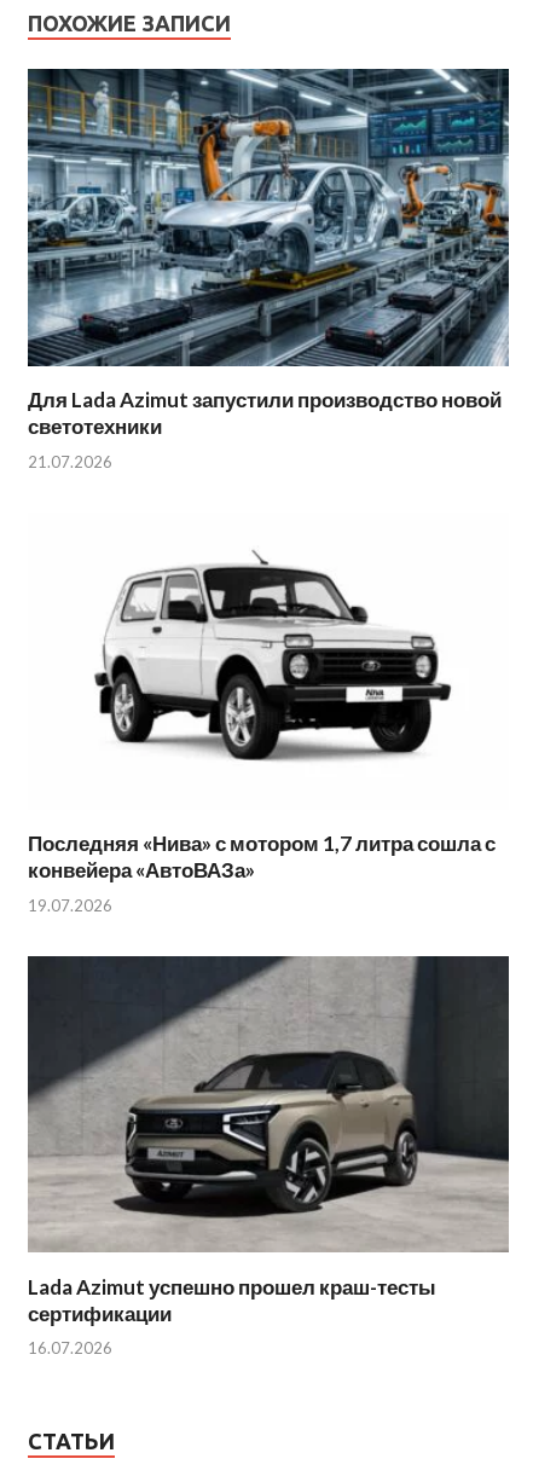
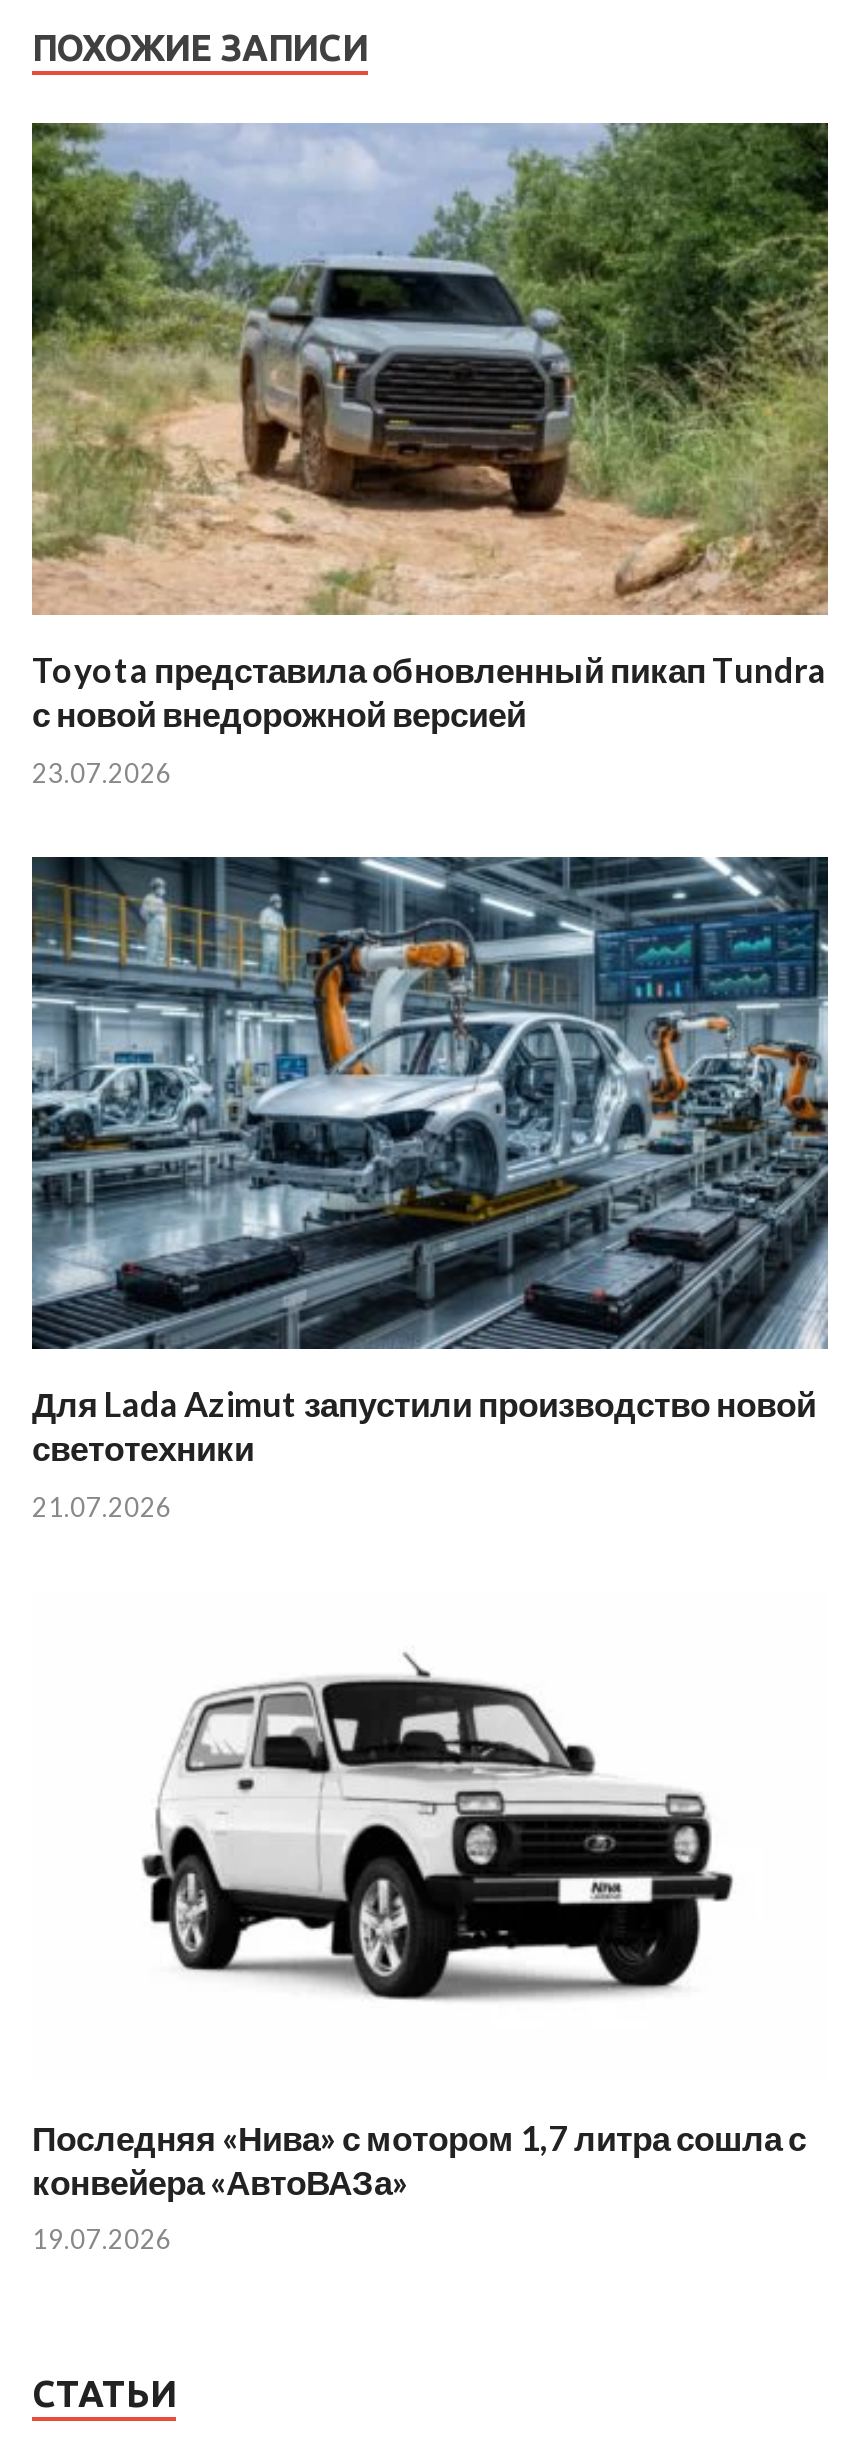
+ [image]
+ Toyota представила обновленный пикап Tundra
+ с новой внедорожной версией
+ 23.07.2026

moved down: [image] | Для Lada Azimut запустили производство новой | светотехники | 21.07.2026 | Последняя «Нива» с мотором 1,7 литра сошла с | конвейера «АвтоВАЗа» | 19.07.2026

- [image]
- Lada Azimut успешно прошел краш-тесты
- сертификации
- 16.07.2026
